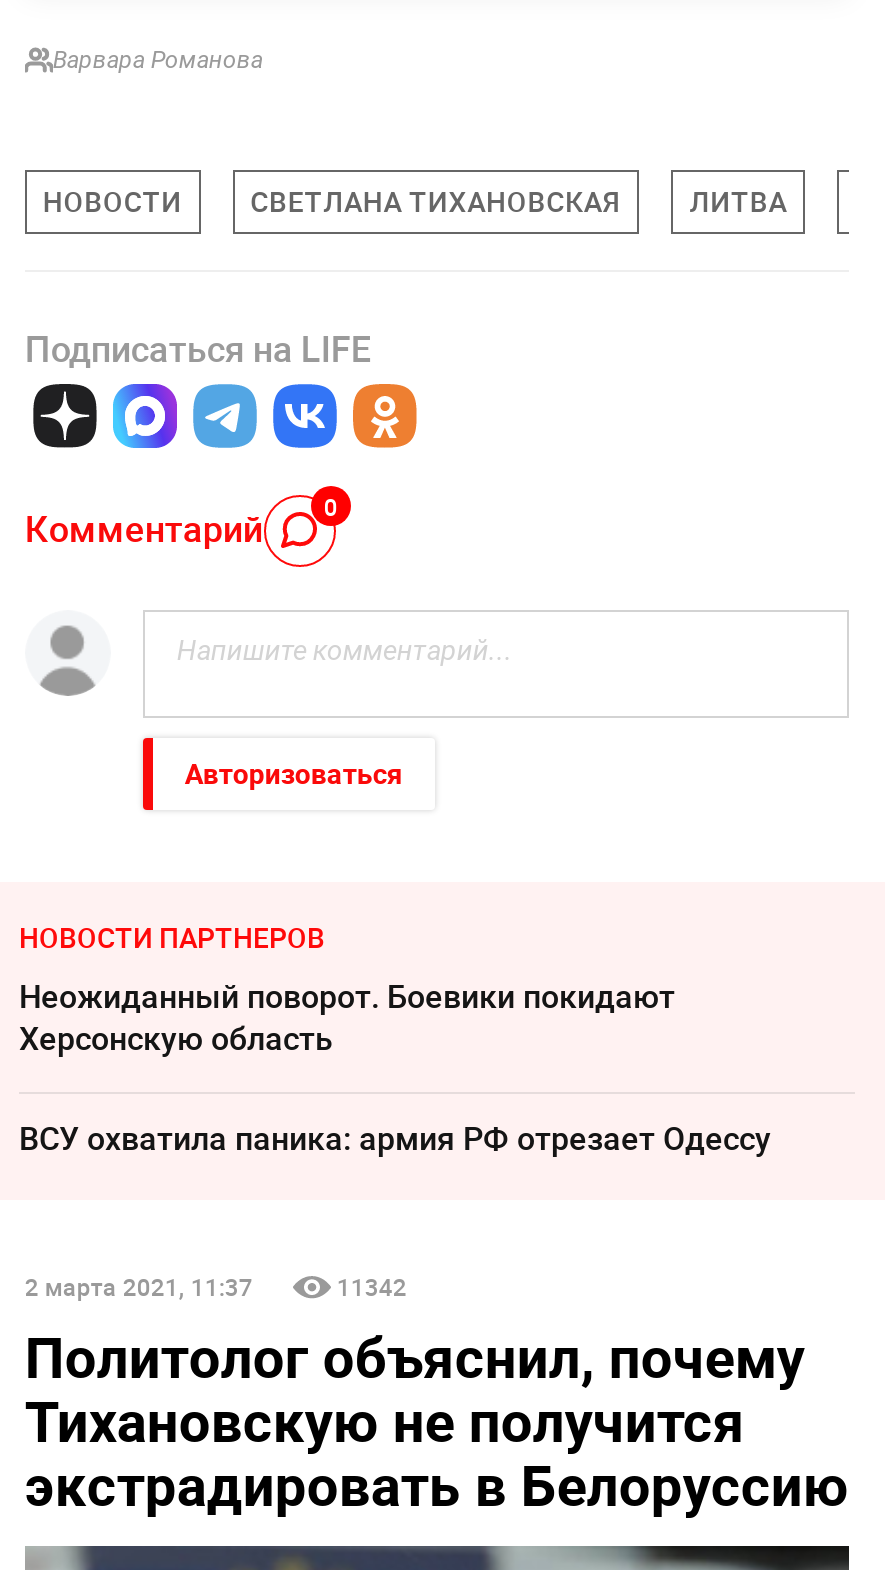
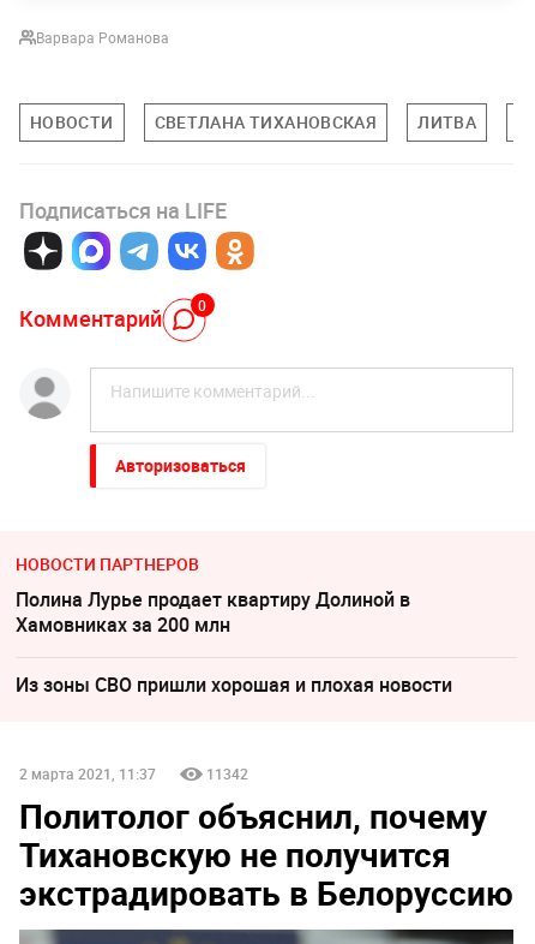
- Неожиданный поворот. Боевики покидают
- Херсонскую область
+ Полина Лурье продает квартиру Долиной в
+ Хамовниках за 200 млн

- ВСУ охватила паника: армия РФ отрезает Одессу
+ Из зоны СВО пришли хорошая и плохая новости
